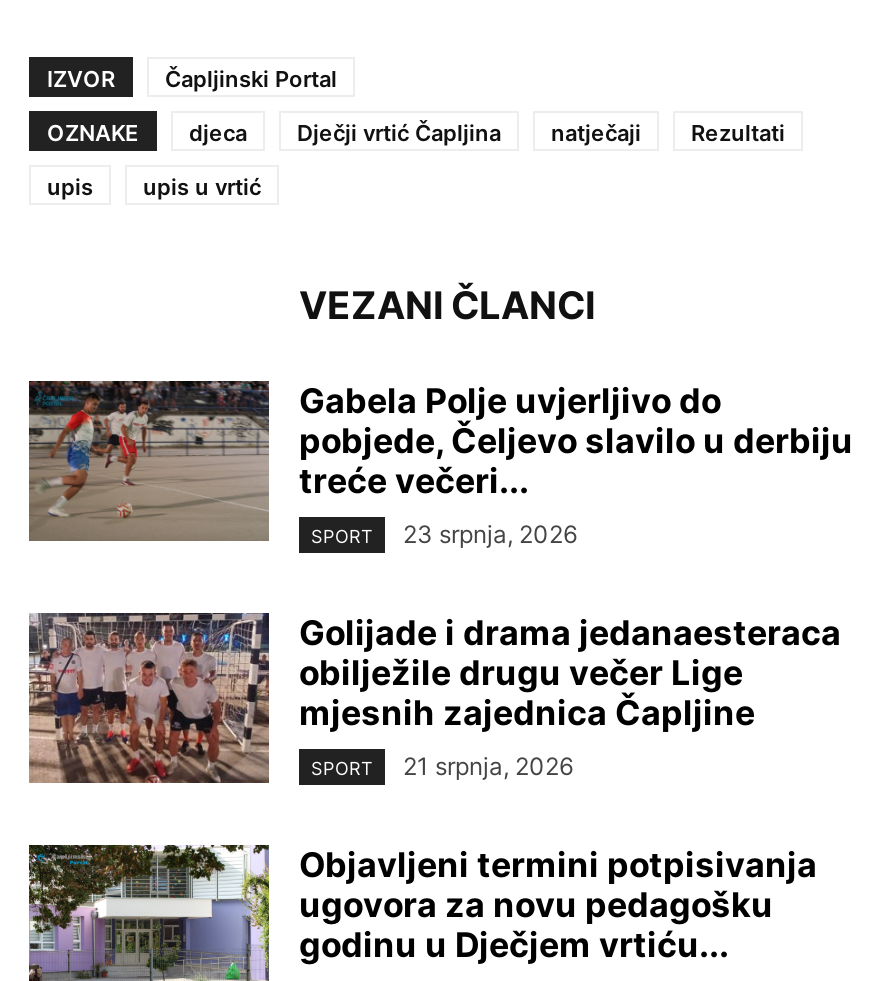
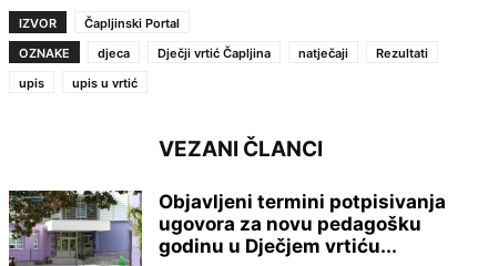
- [image]
- Gabela Polje uvjerljivo do
- pobjede, Čeljevo slavilo u derbiju
- treće večeri...
- SPORT
- 23 srpnja, 2026
- Golijade i drama jedanaesteraca
- obilježile drugu večer Lige
- mjesnih zajednica Čapljine
- SPORT
- 21 srpnja, 2026

- [image]
